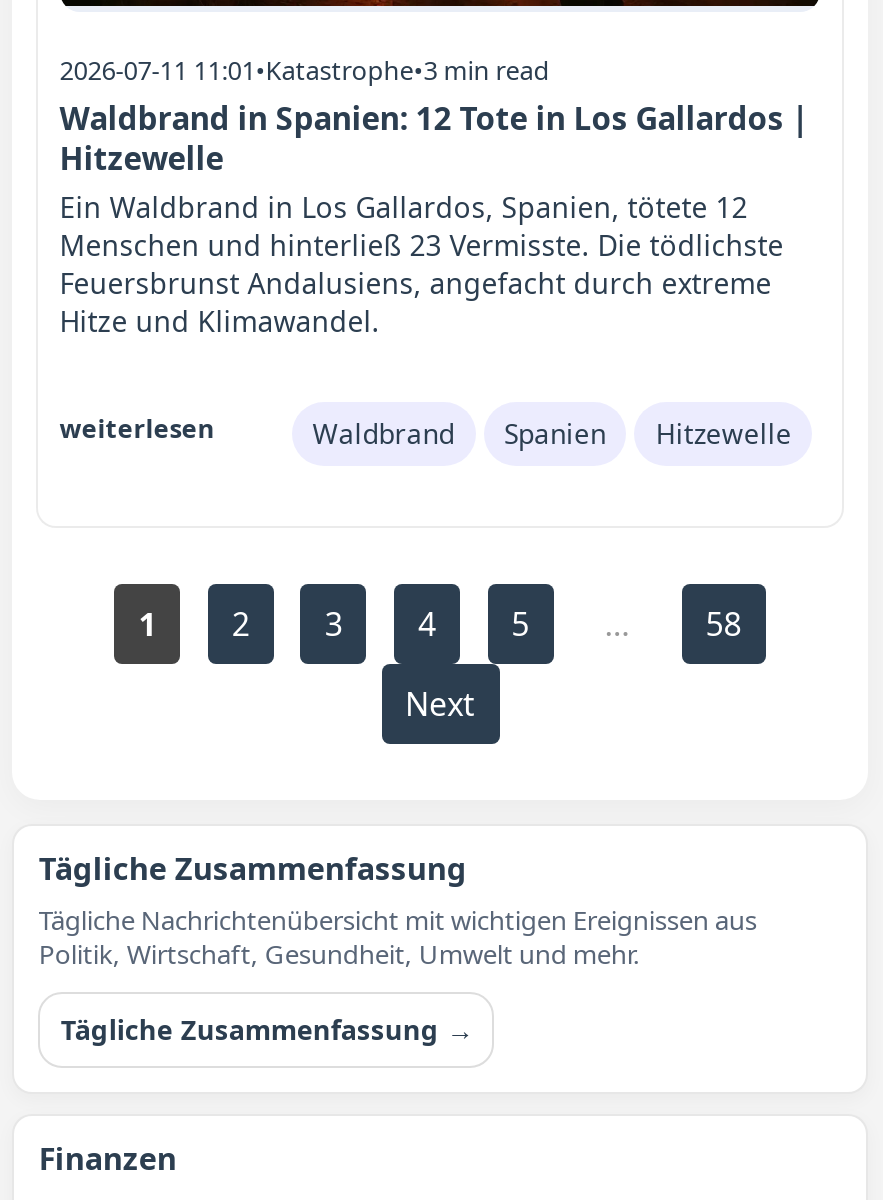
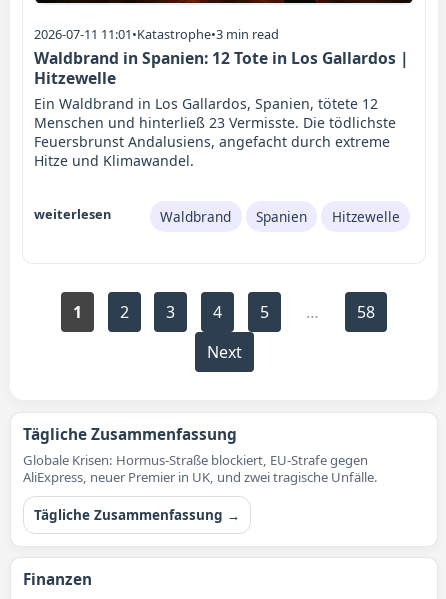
- Tägliche Nachrichtenübersicht mit wichtigen Ereignissen aus
- Politik, Wirtschaft, Gesundheit, Umwelt und mehr.
+ Globale Krisen: Hormus-Straße blockiert, EU-Strafe gegen
+ AliExpress, neuer Premier in UK, und zwei tragische Unfälle.
